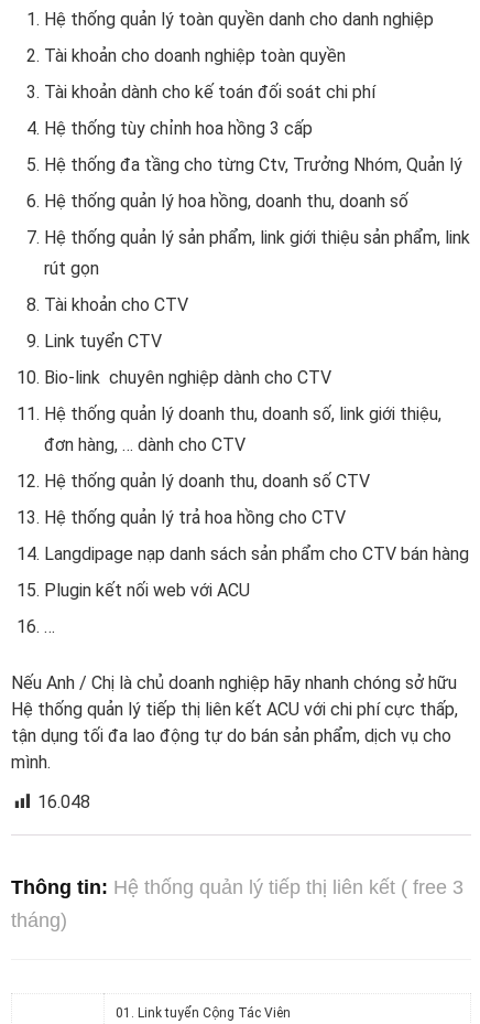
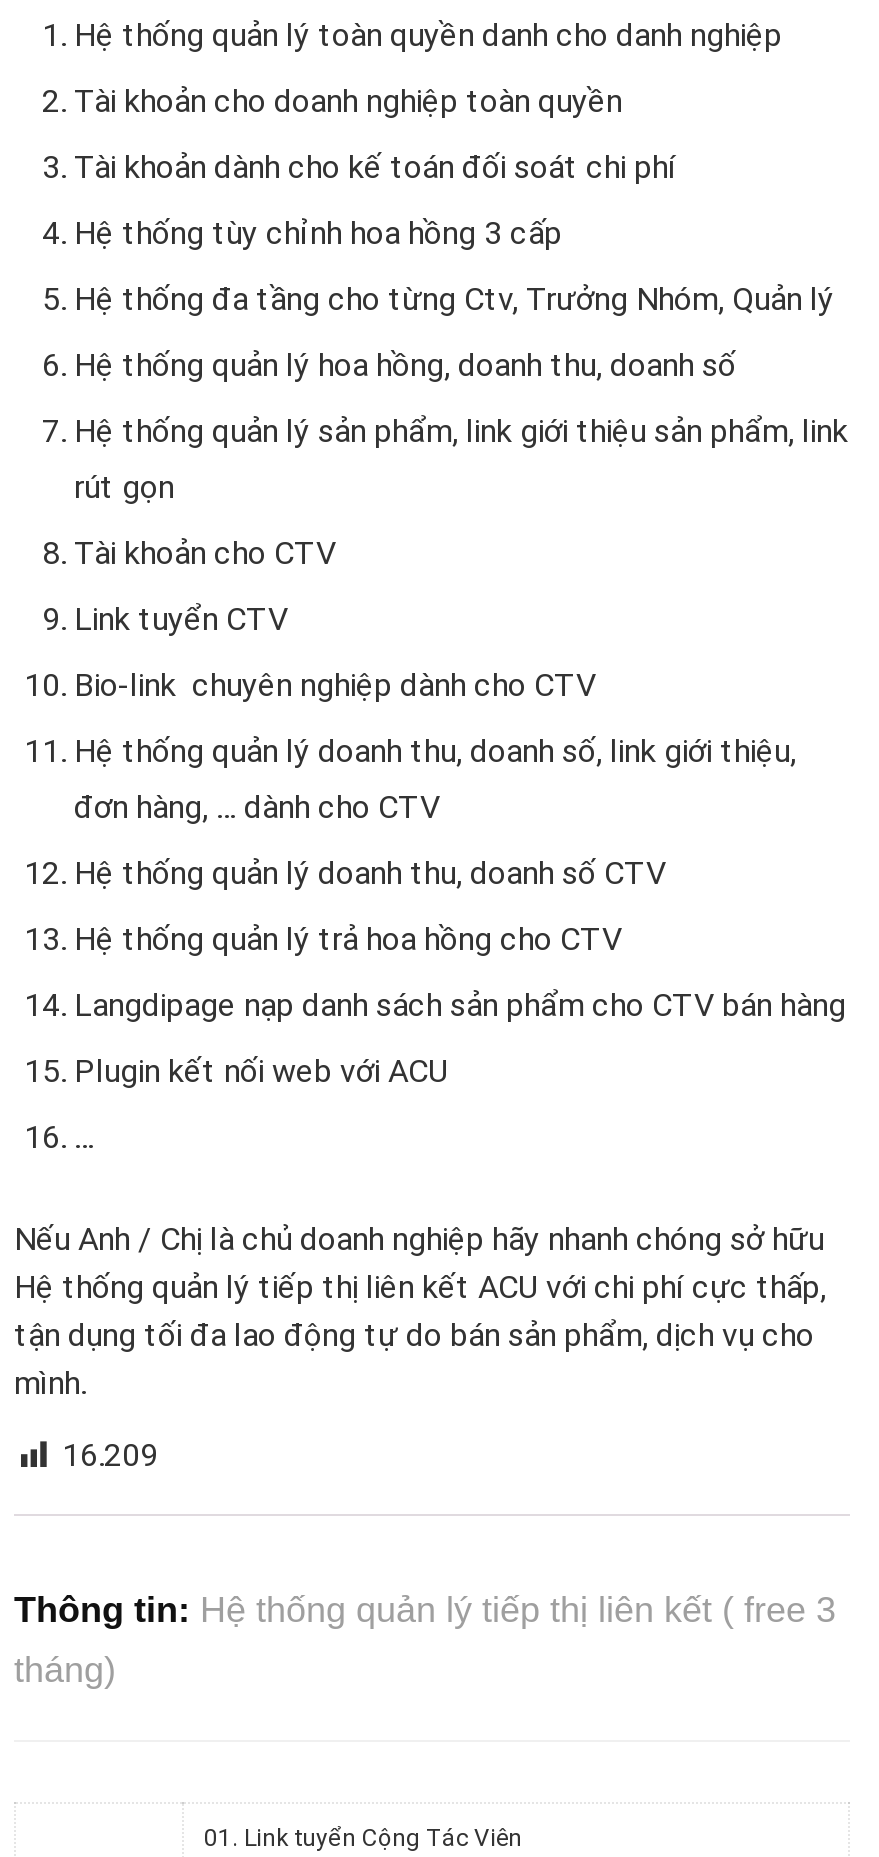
- 16.048
+ 16.209
